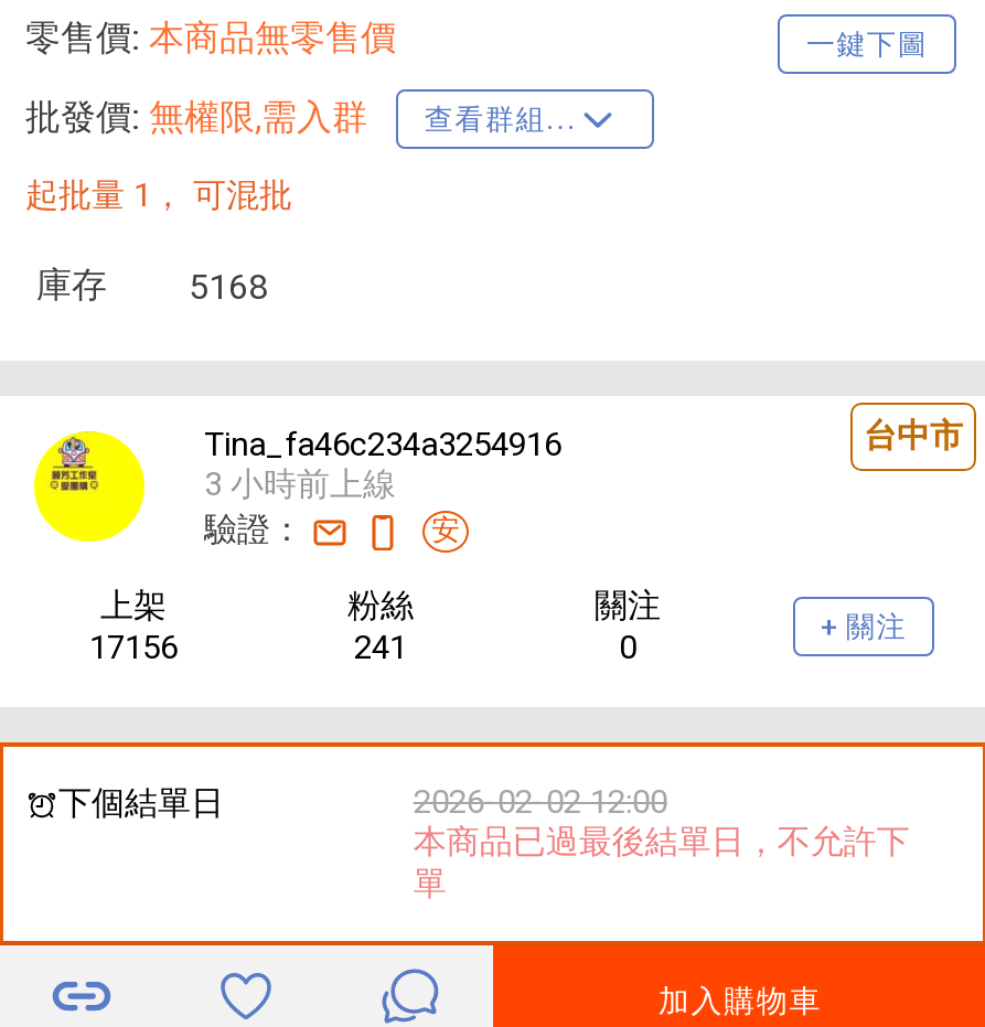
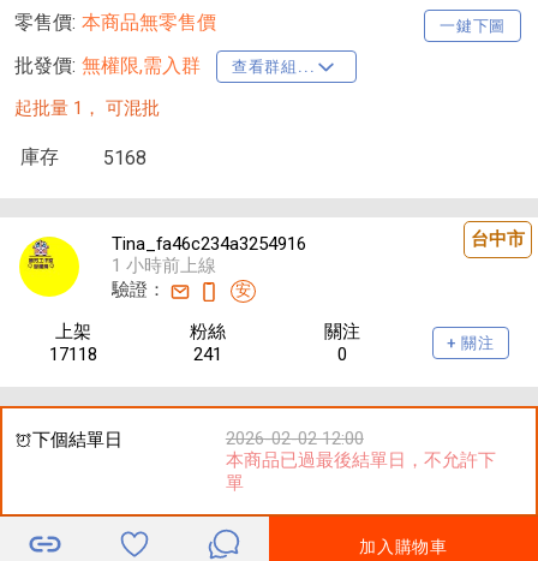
- 3 小時前上線
+ 1 小時前上線

- 17156
+ 17118
